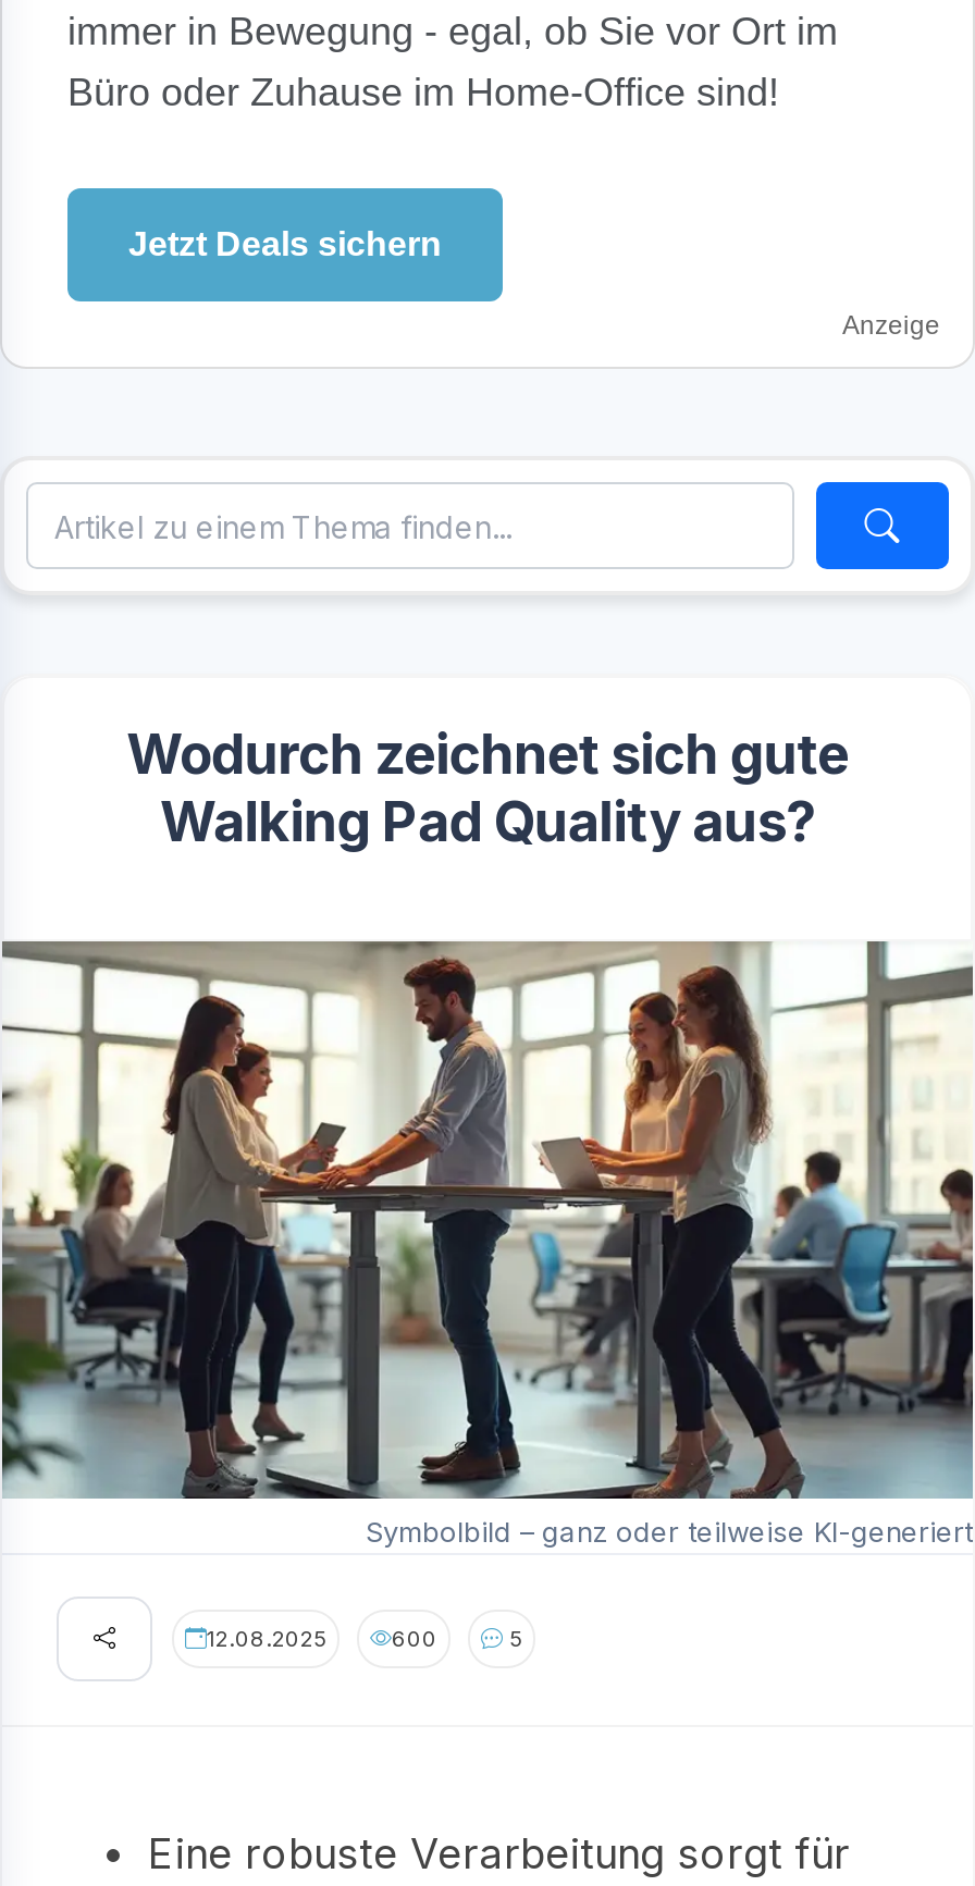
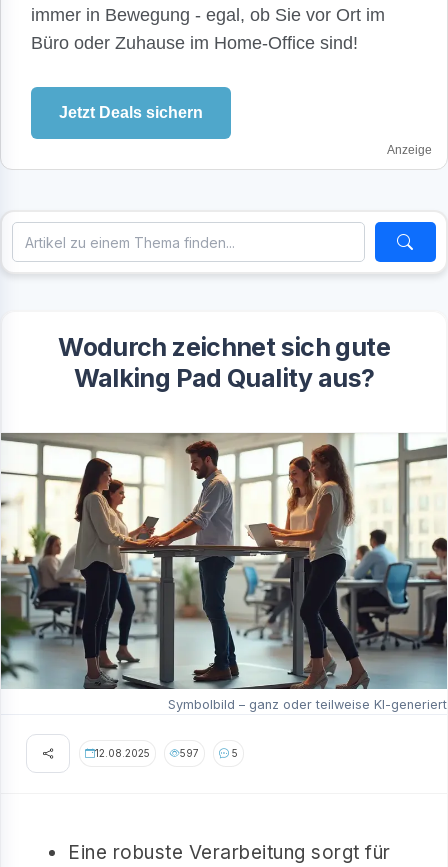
- 600
+ 597
